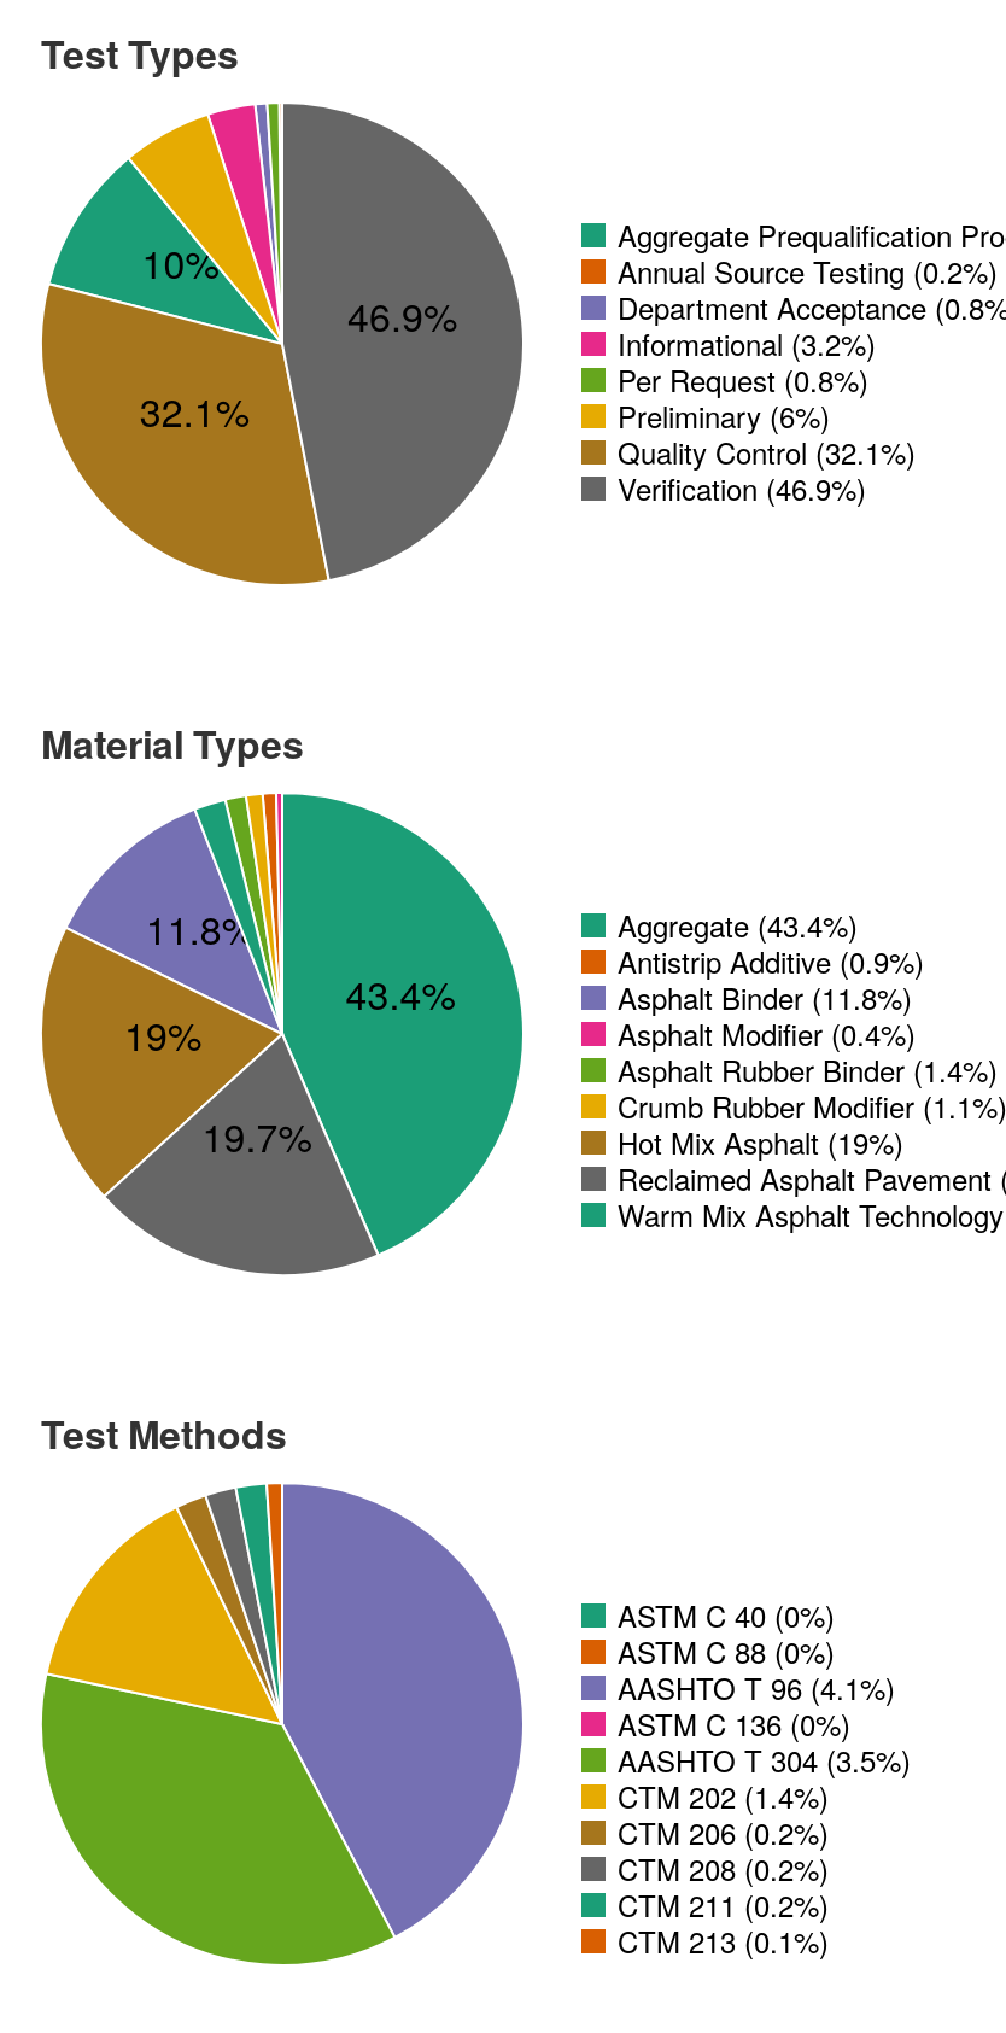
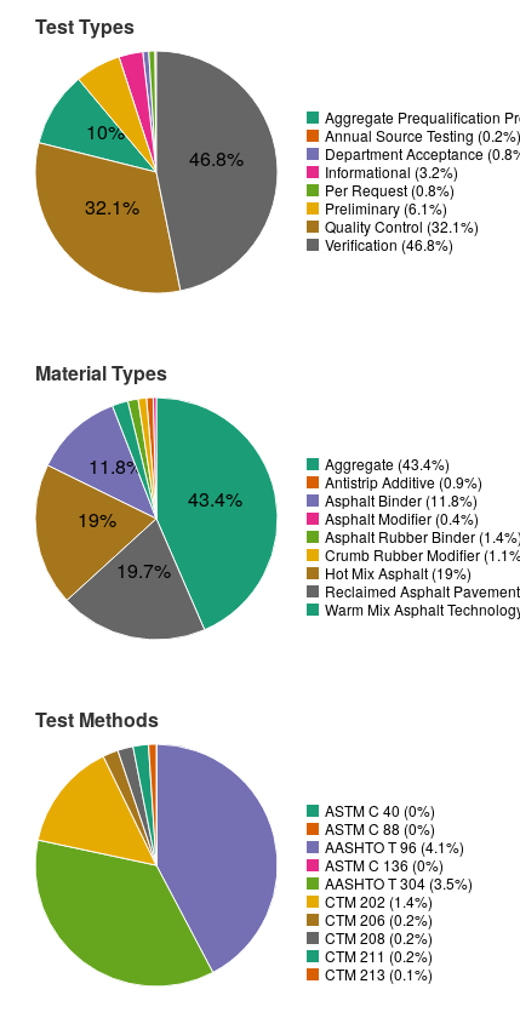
- 46.9%
+ 46.8%

- Preliminary (6%)
+ Preliminary (6.1%)

- Verification (46.9%)
+ Verification (46.8%)
